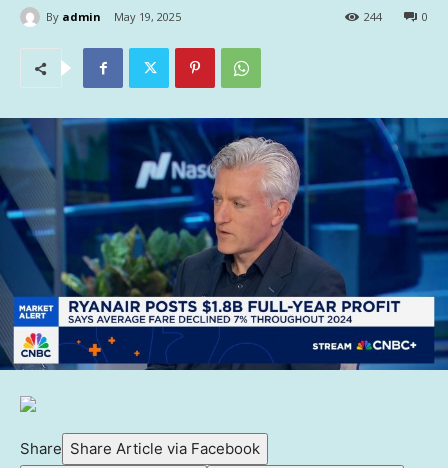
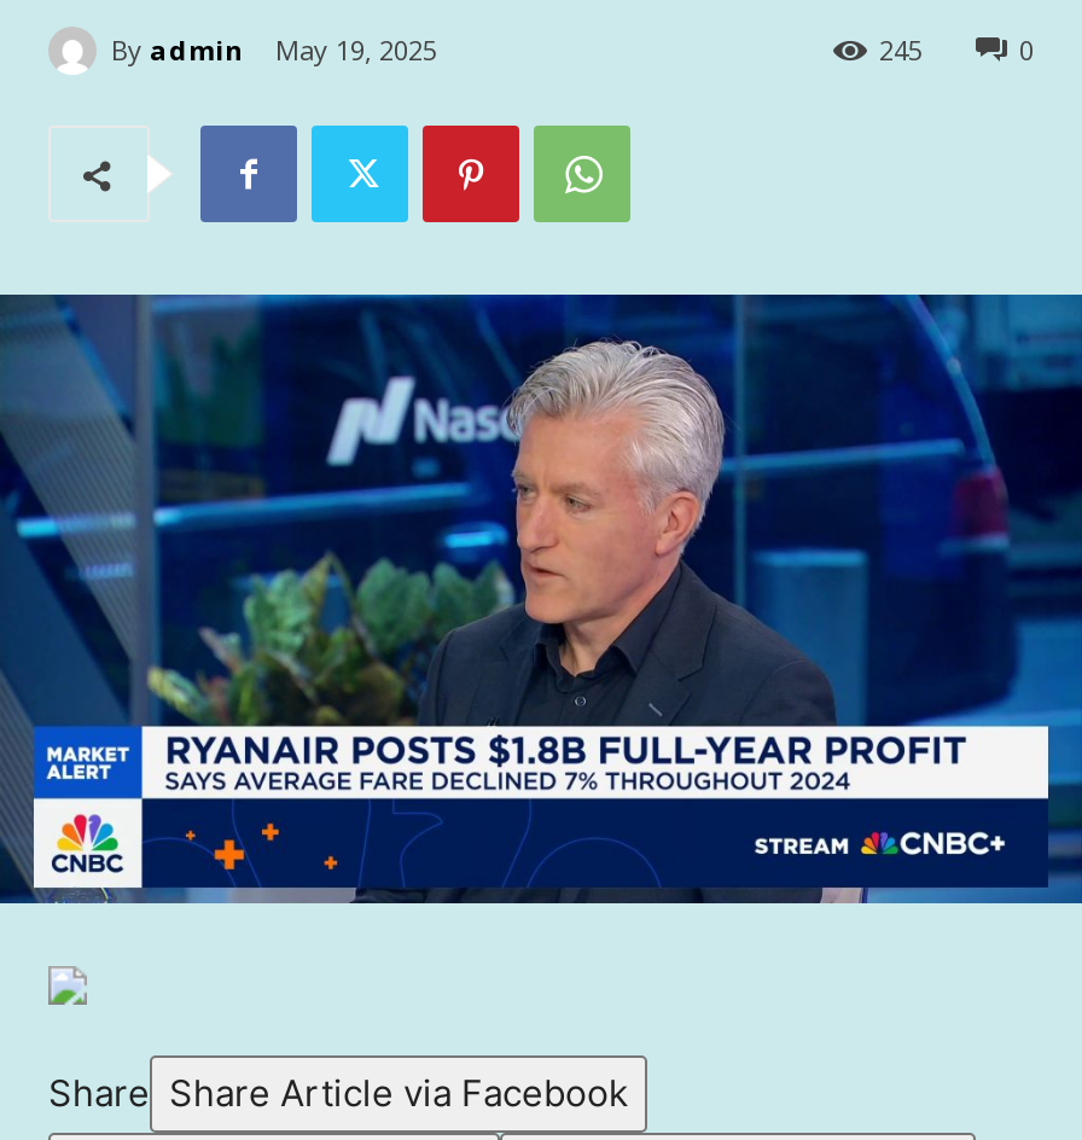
- 244
+ 245
